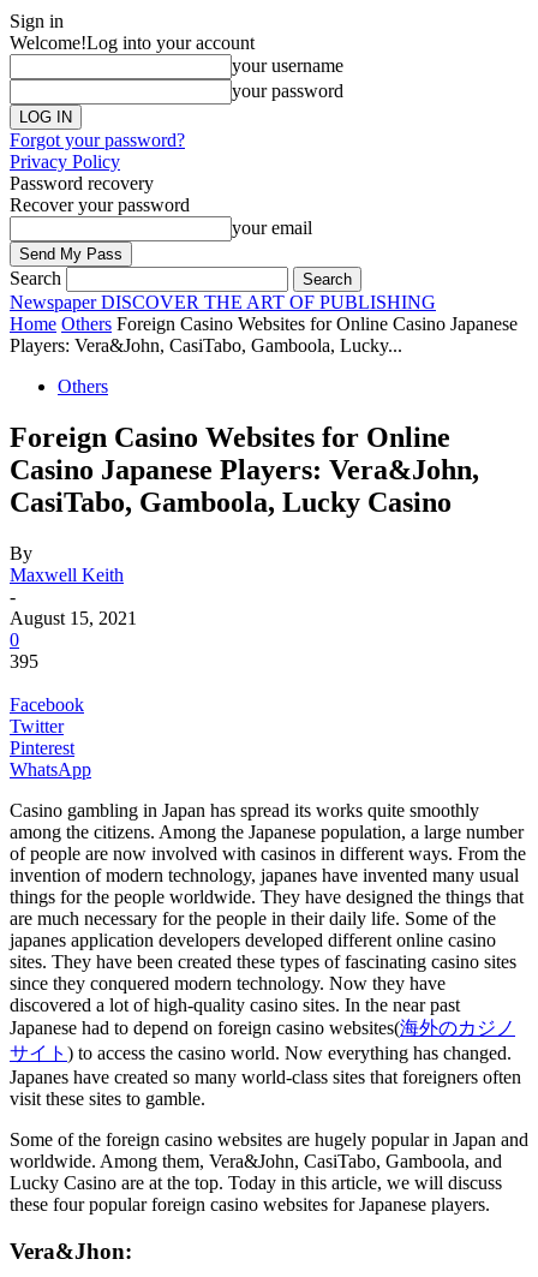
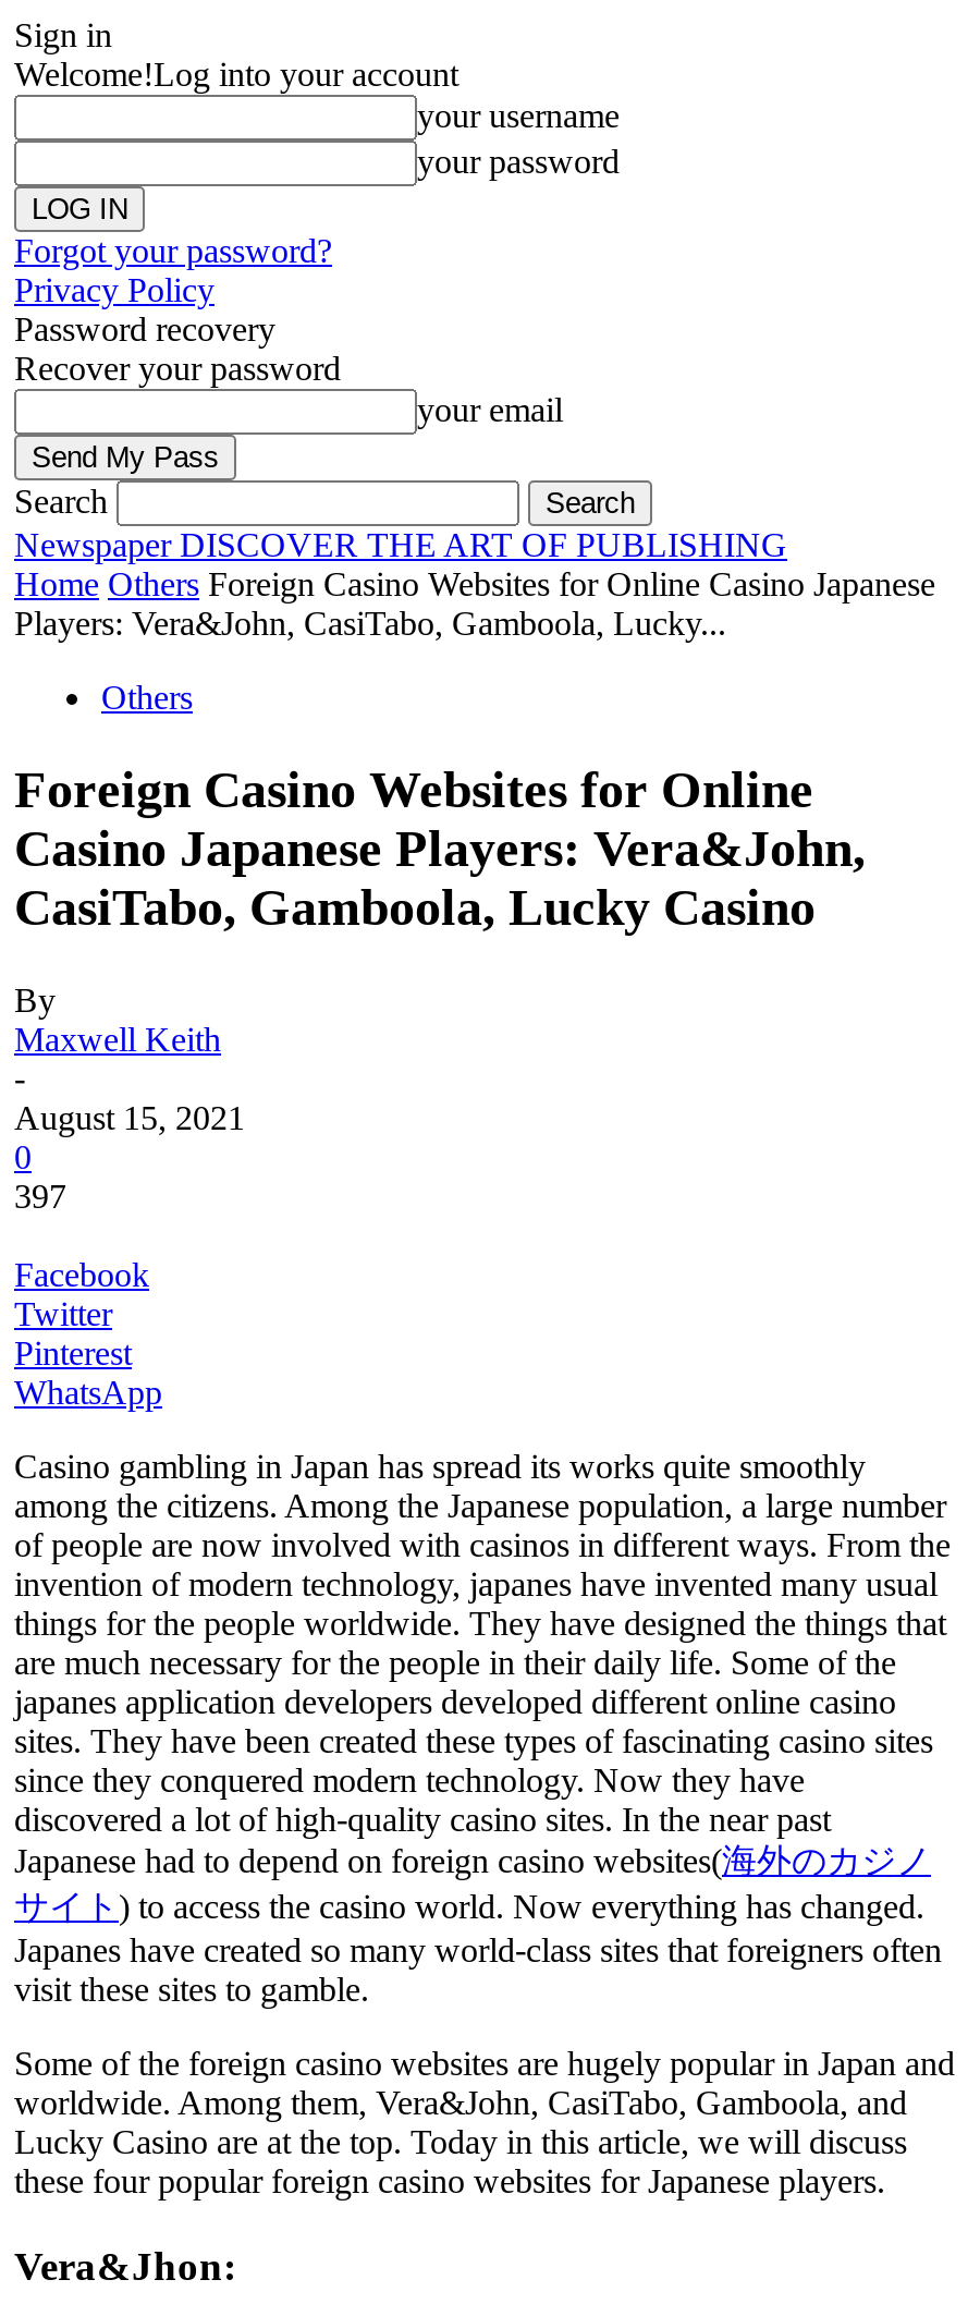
- 395
+ 397
